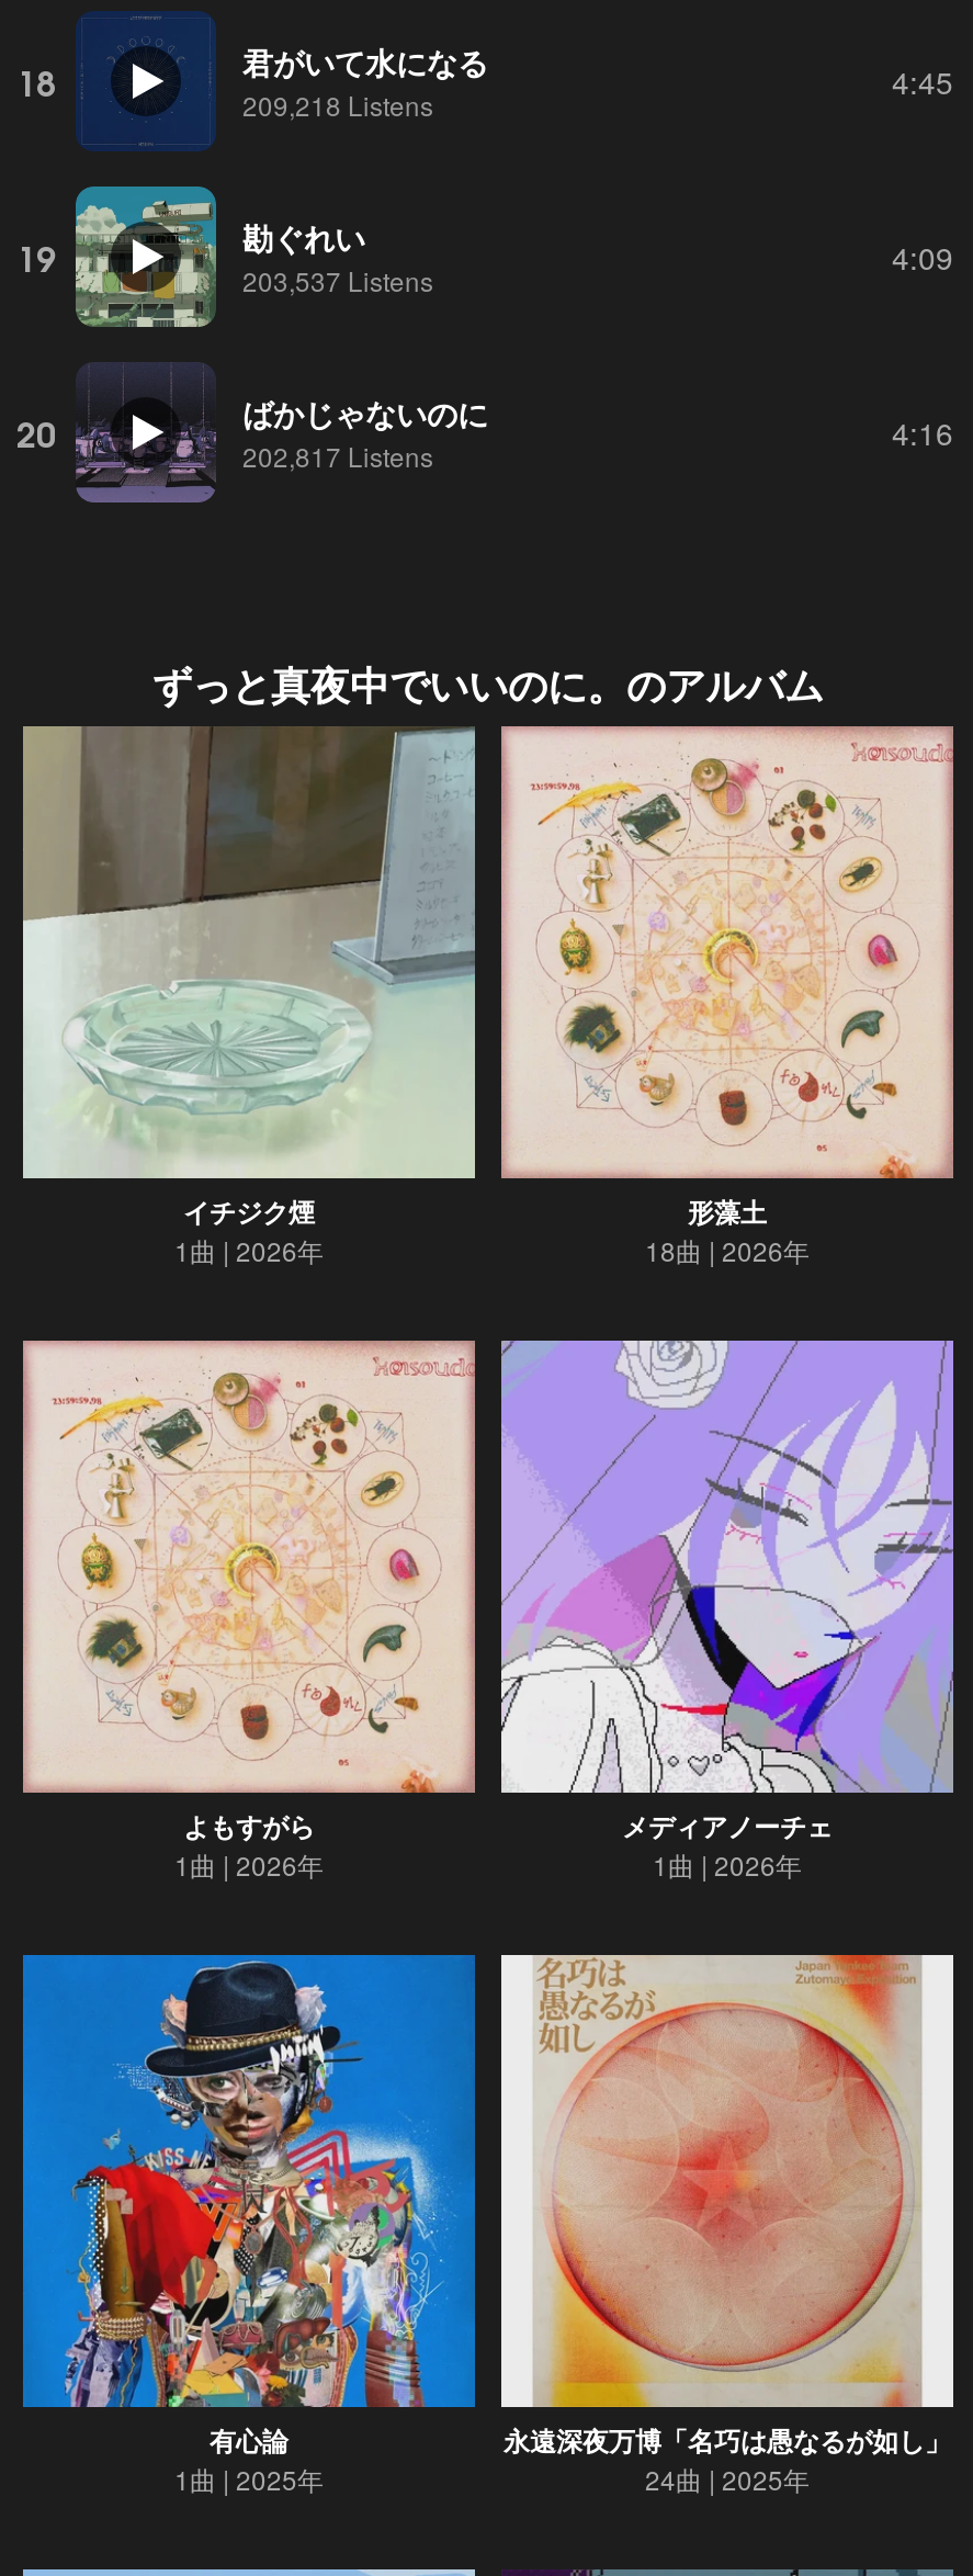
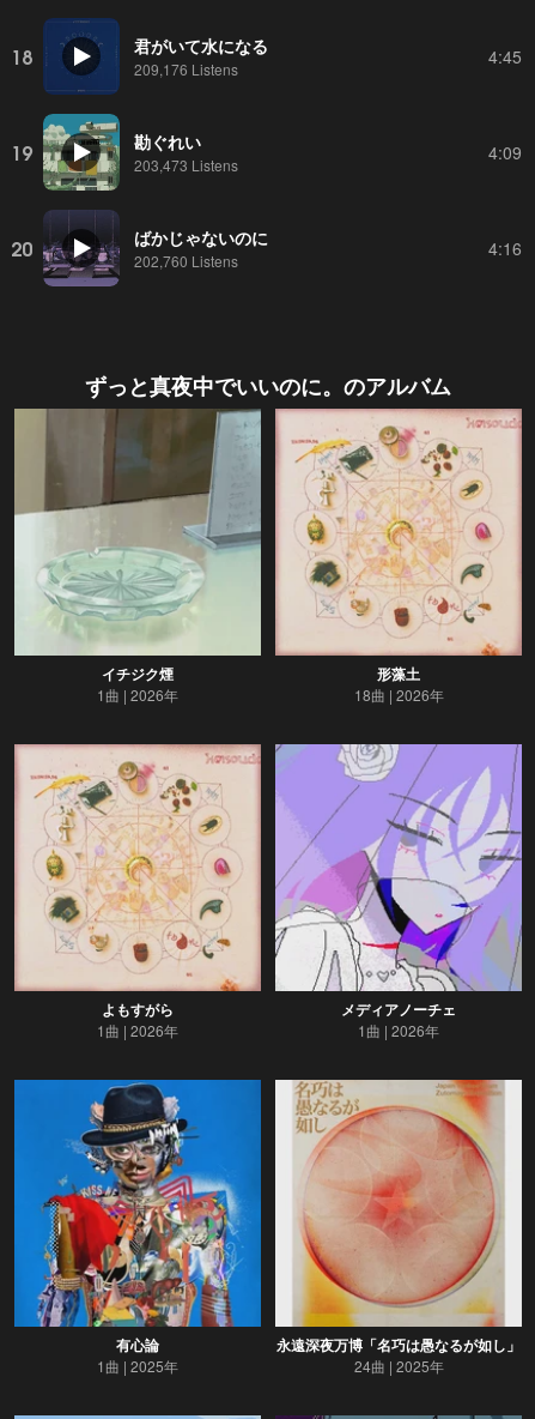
- 209,218 Listens
+ 209,176 Listens

- 203,537 Listens
+ 203,473 Listens

- 202,817 Listens
+ 202,760 Listens
